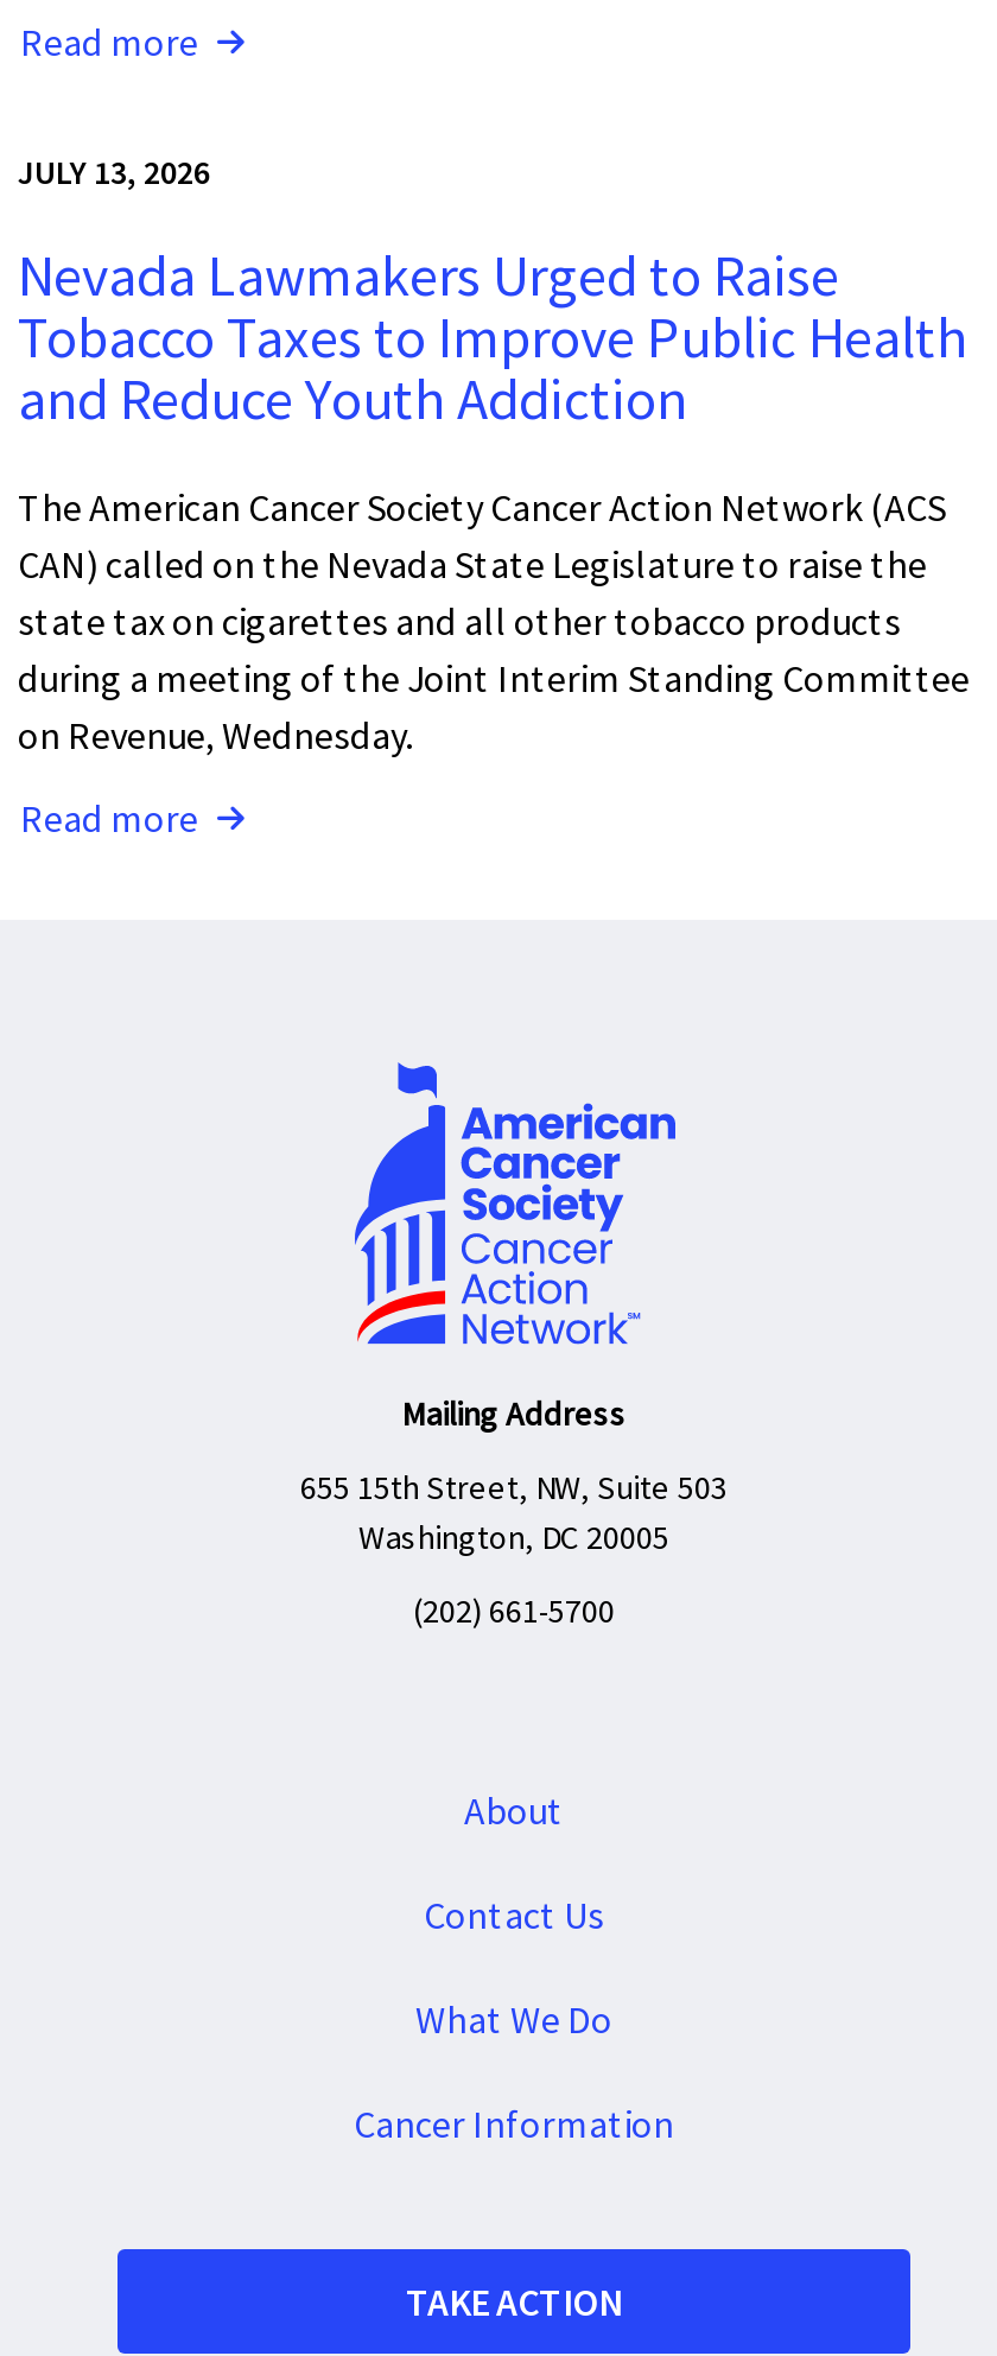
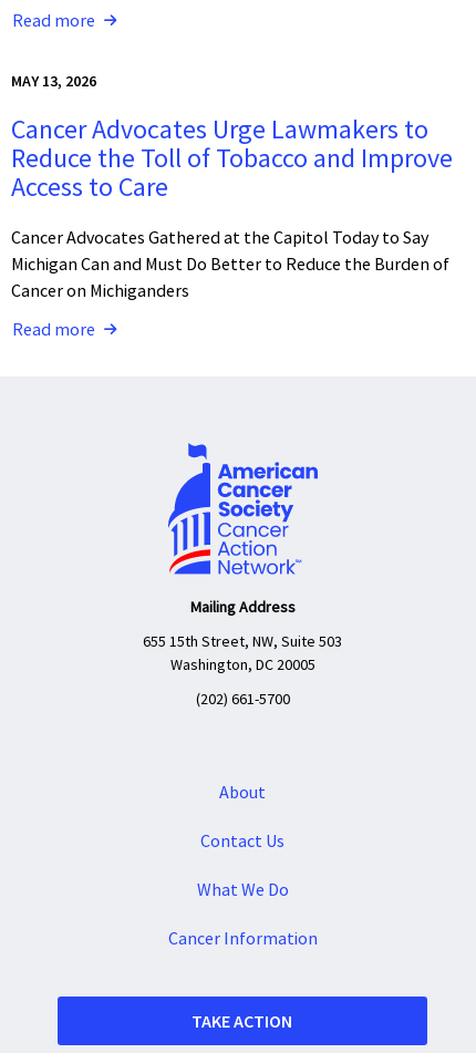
- JULY 13, 2026
+ MAY 13, 2026

- Nevada Lawmakers Urged to Raise
- Tobacco Taxes to Improve Public Health
- and Reduce Youth Addiction
+ Cancer Advocates Urge Lawmakers to
+ Reduce the Toll of Tobacco and Improve
+ Access to Care

- The American Cancer Society Cancer Action Network (ACS
- CAN) called on the Nevada State Legislature to raise the
- state tax on cigarettes and all other tobacco products
- during a meeting of the Joint Interim Standing Committee
- on Revenue, Wednesday.
+ Cancer Advocates Gathered at the Capitol Today to Say
+ Michigan Can and Must Do Better to Reduce the Burden of
+ Cancer on Michiganders
